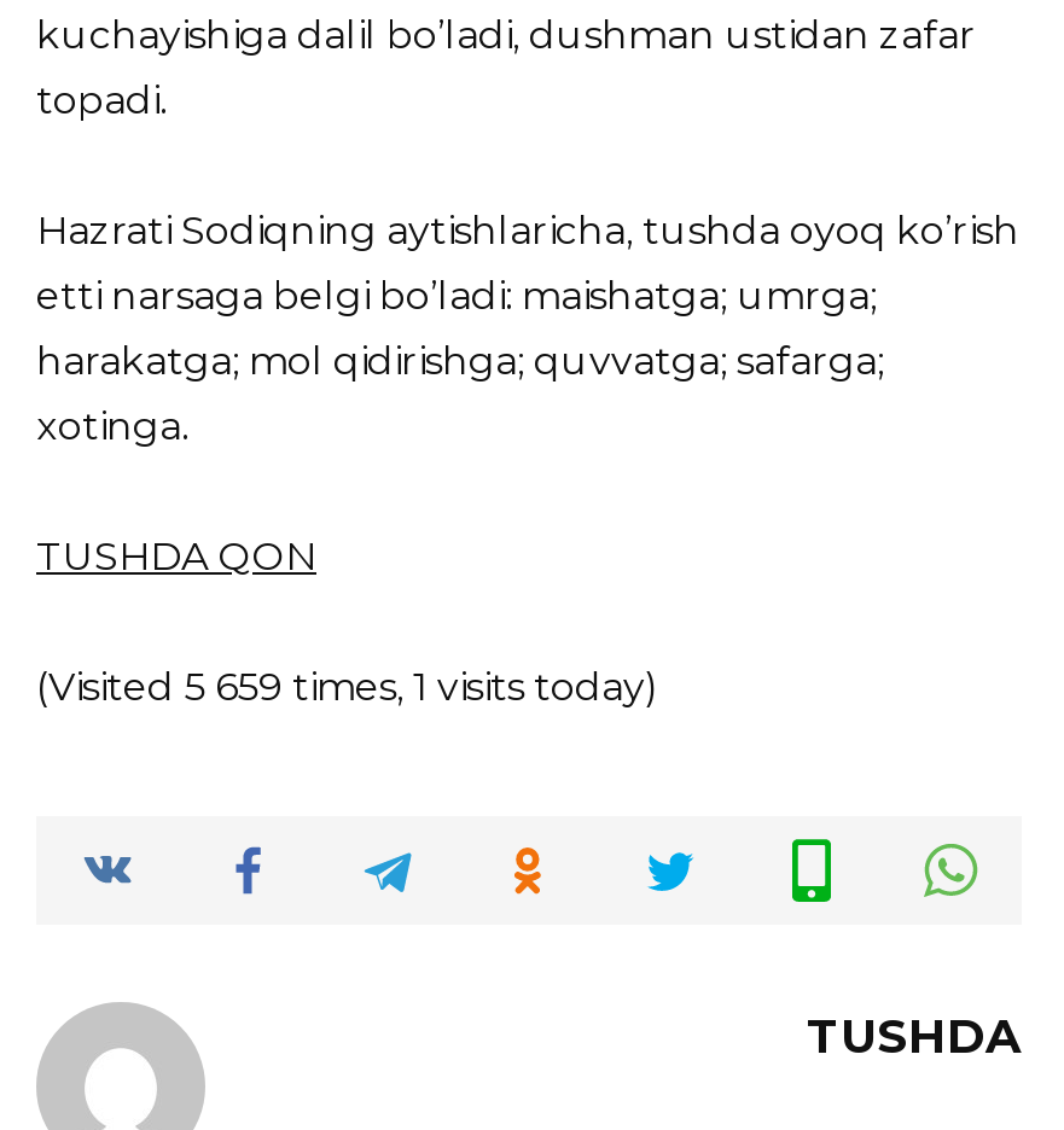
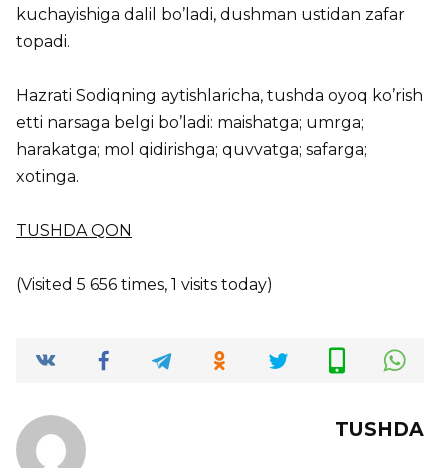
- (Visited 5 659 times, 1 visits today)
+ (Visited 5 656 times, 1 visits today)
